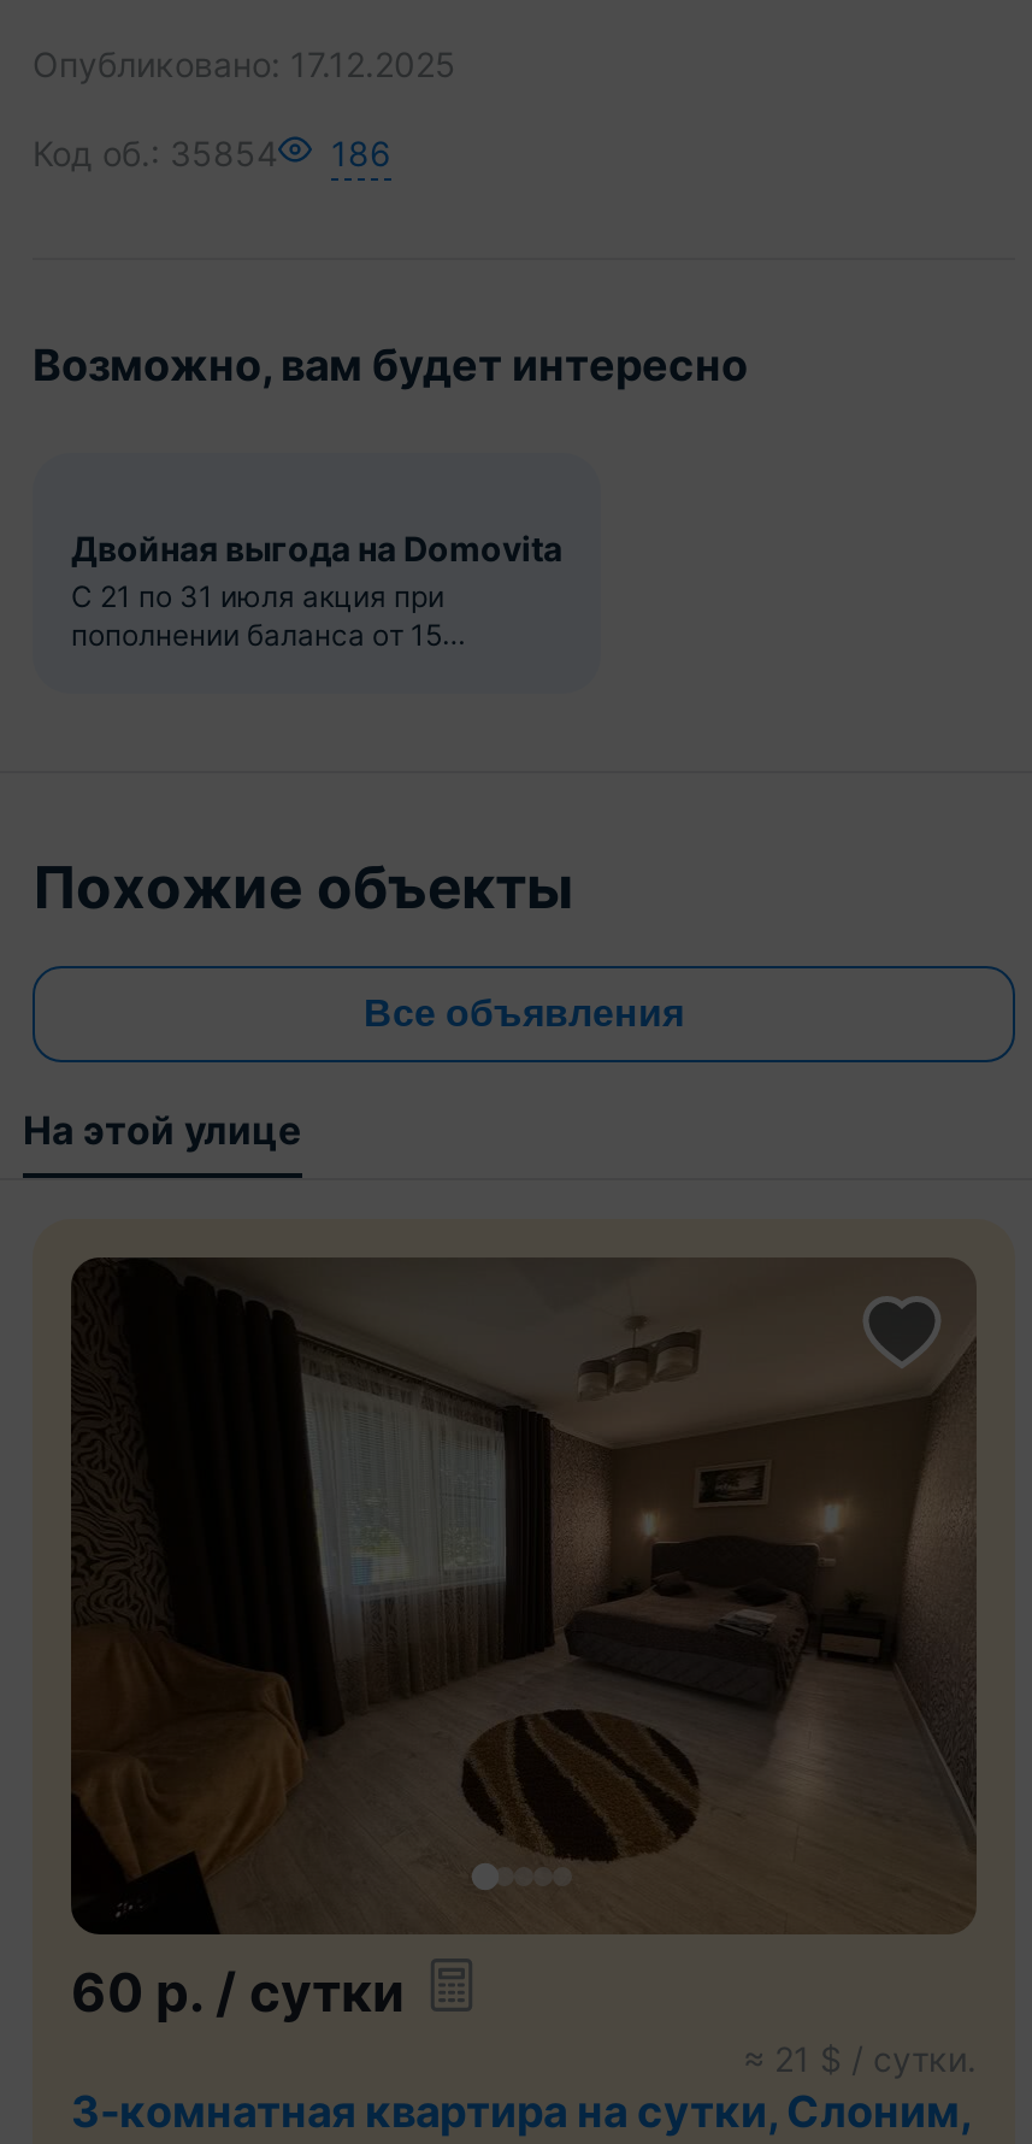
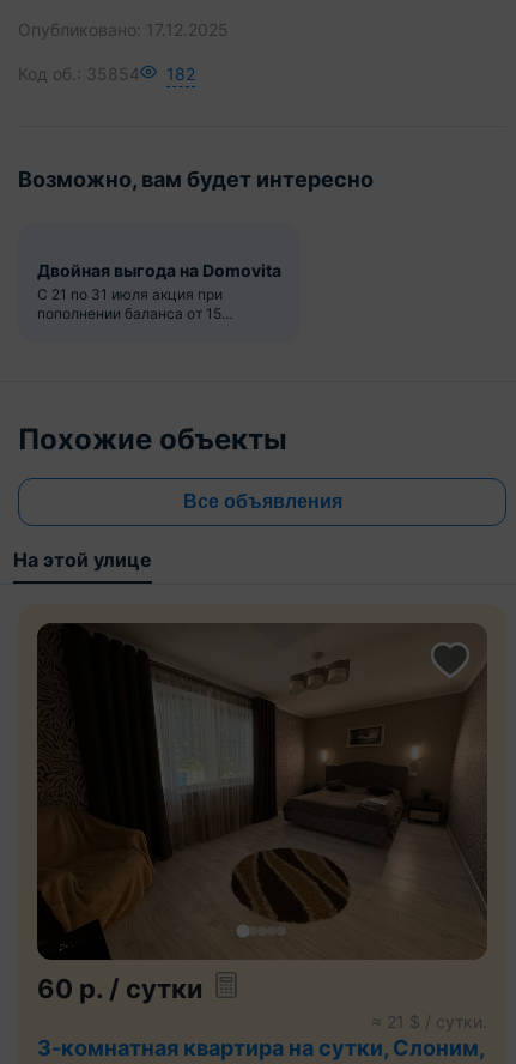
- Код об.: 35854 186
+ Код об.: 35854 182
